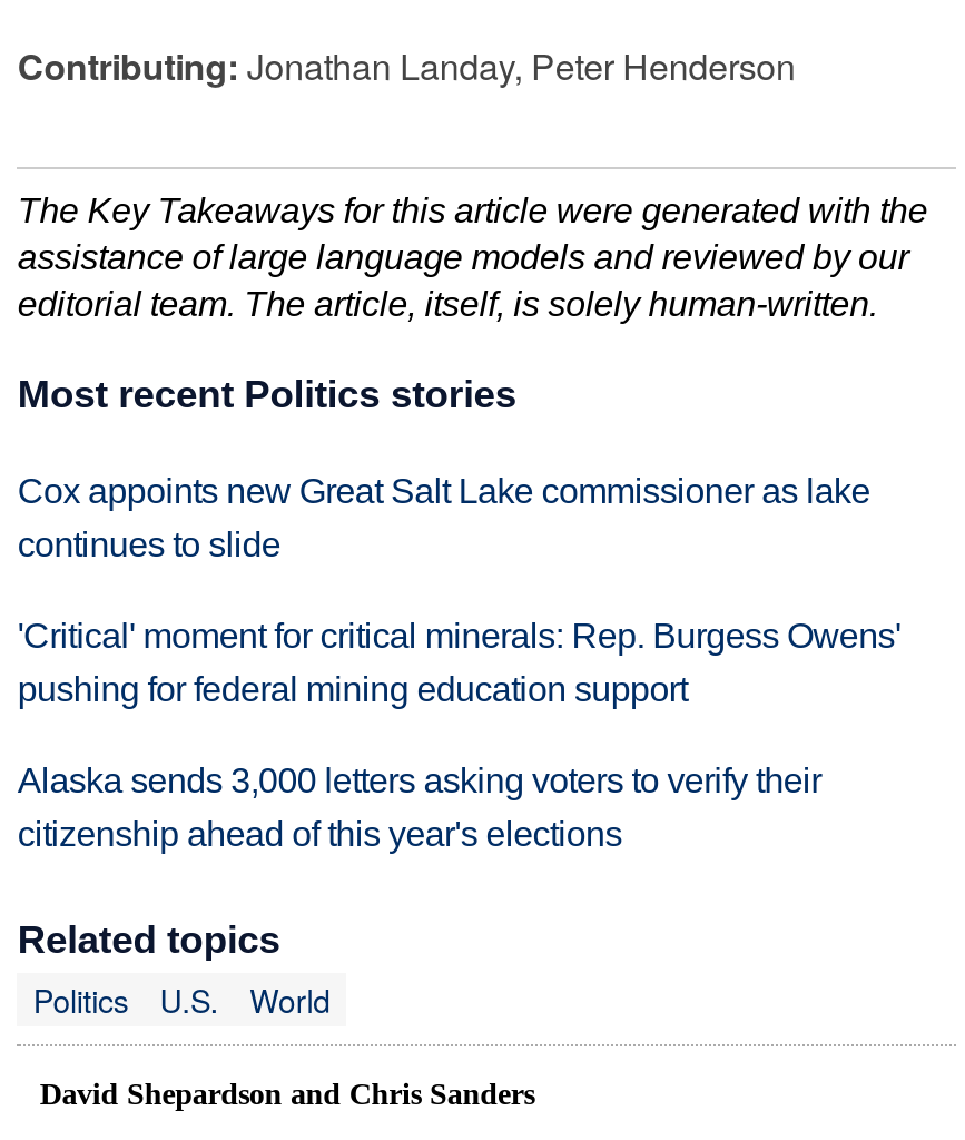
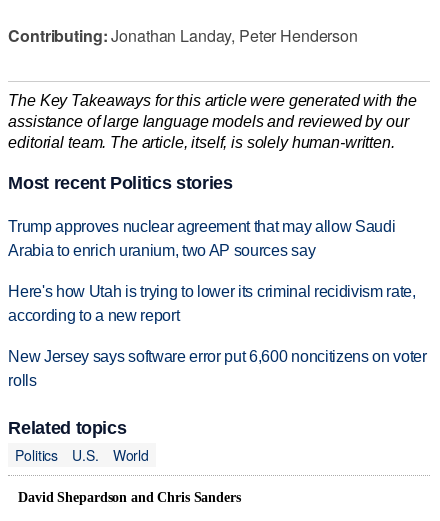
- Cox appoints new Great Salt Lake commissioner as lake
- continues to slide
+ Trump approves nuclear agreement that may allow Saudi
+ Arabia to enrich uranium, two AP sources say

- 'Critical' moment for critical minerals: Rep. Burgess Owens'
- pushing for federal mining education support
+ Here's how Utah is trying to lower its criminal recidivism rate,
+ according to a new report

- Alaska sends 3,000 letters asking voters to verify their
- citizenship ahead of this year's elections
+ New Jersey says software error put 6,600 noncitizens on voter
+ rolls
